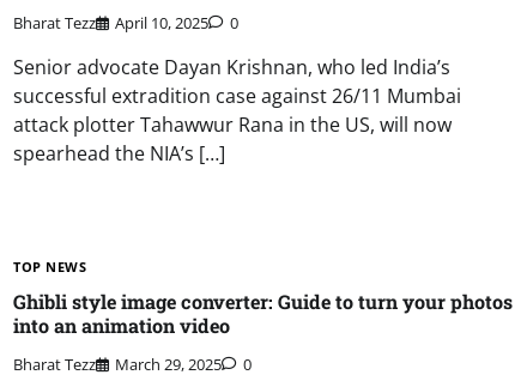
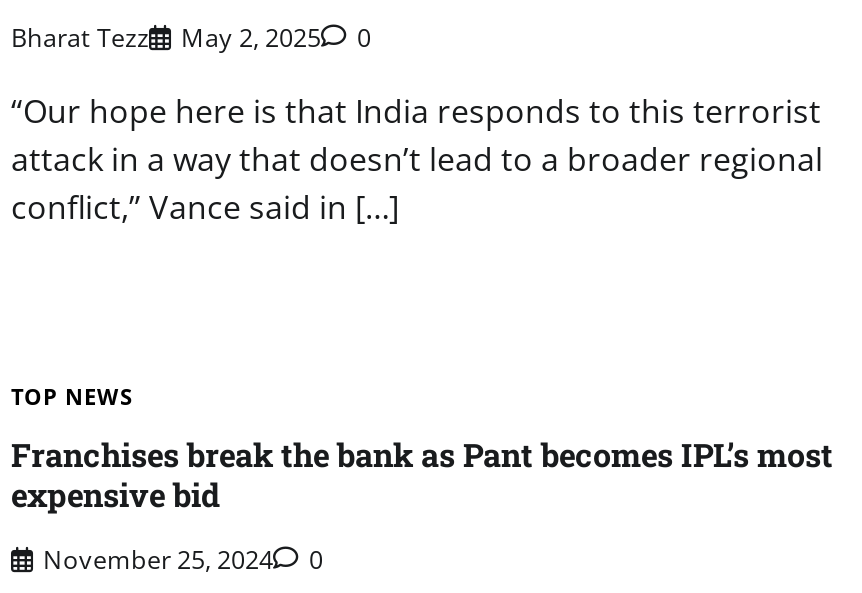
- Bharat Tezz April 10, 2025 0
+ Bharat Tezz May 2, 2025 0

- Senior advocate Dayan Krishnan, who led India’s
- successful extradition case against 26/11 Mumbai
- attack plotter Tahawwur Rana in the US, will now
- spearhead the NIA’s […]
+ “Our hope here is that India responds to this terrorist
+ attack in a way that doesn’t lead to a broader regional
+ conflict,” Vance said in […]

- Ghibli style image converter: Guide to turn your photos
- into an animation video
+ Franchises break the bank as Pant becomes IPL’s most
+ expensive bid

- Bharat Tezz
- March 29, 2025
+ November 25, 2024
